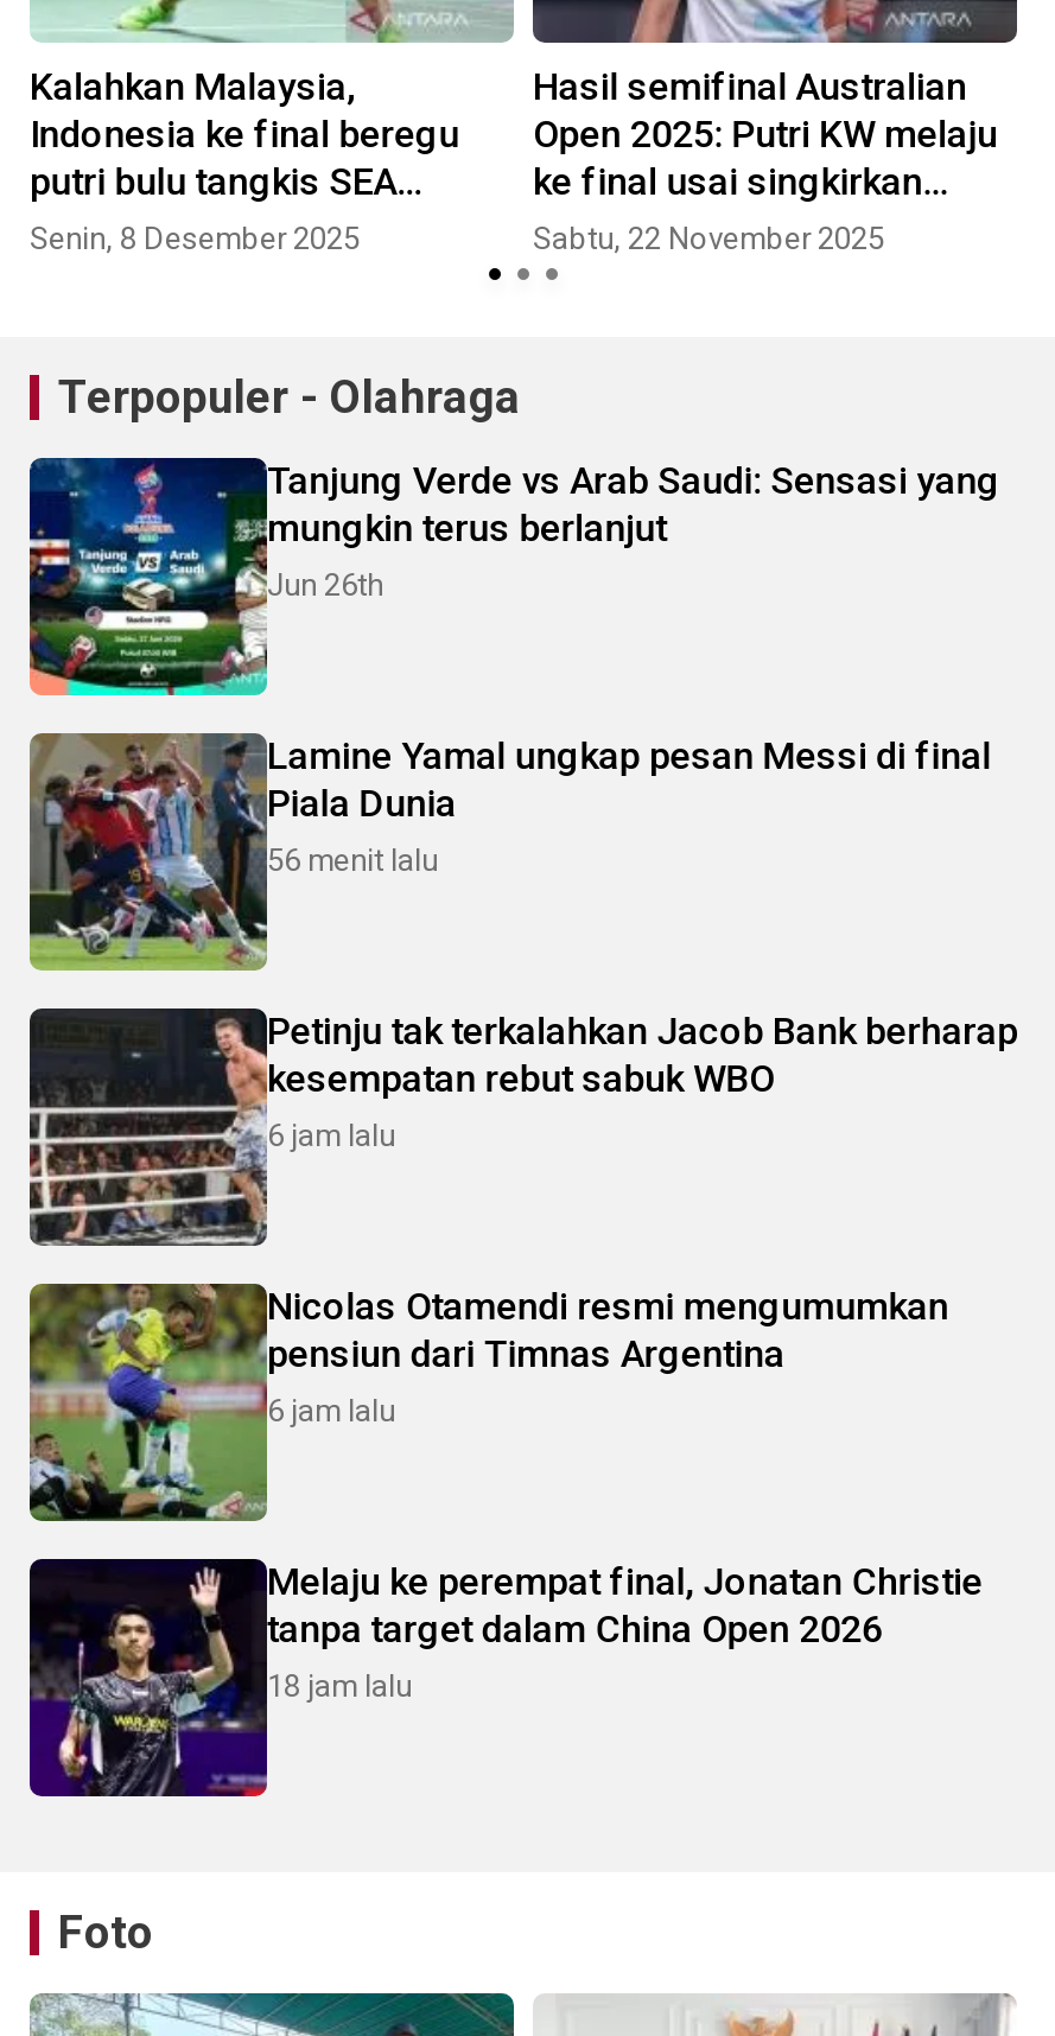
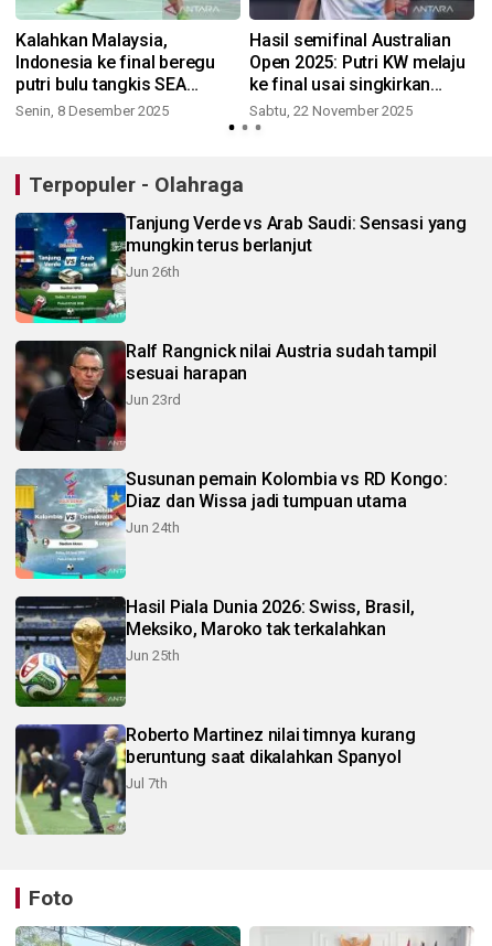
- [image]
- Lamine Yamal ungkap pesan Messi di final
- Piala Dunia
- 56 menit lalu
+ [image]
+ Ralf Rangnick nilai Austria sudah tampil
+ sesuai harapan
+ Jun 23rd

- [image]
- Petinju tak terkalahkan Jacob Bank berharap
- kesempatan rebut sabuk WBO
- 6 jam lalu
+ [image]
+ Susunan pemain Kolombia vs RD Kongo:
+ Diaz dan Wissa jadi tumpuan utama
+ Jun 24th

- [image]
- Nicolas Otamendi resmi mengumumkan
- pensiun dari Timnas Argentina
- 6 jam lalu
+ [image]
+ Hasil Piala Dunia 2026: Swiss, Brasil,
+ Meksiko, Maroko tak terkalahkan
+ Jun 25th

- [image]
- Melaju ke perempat final, Jonatan Christie
- tanpa target dalam China Open 2026
- 18 jam lalu
+ [image]
+ Roberto Martinez nilai timnya kurang
+ beruntung saat dikalahkan Spanyol
+ Jul 7th
